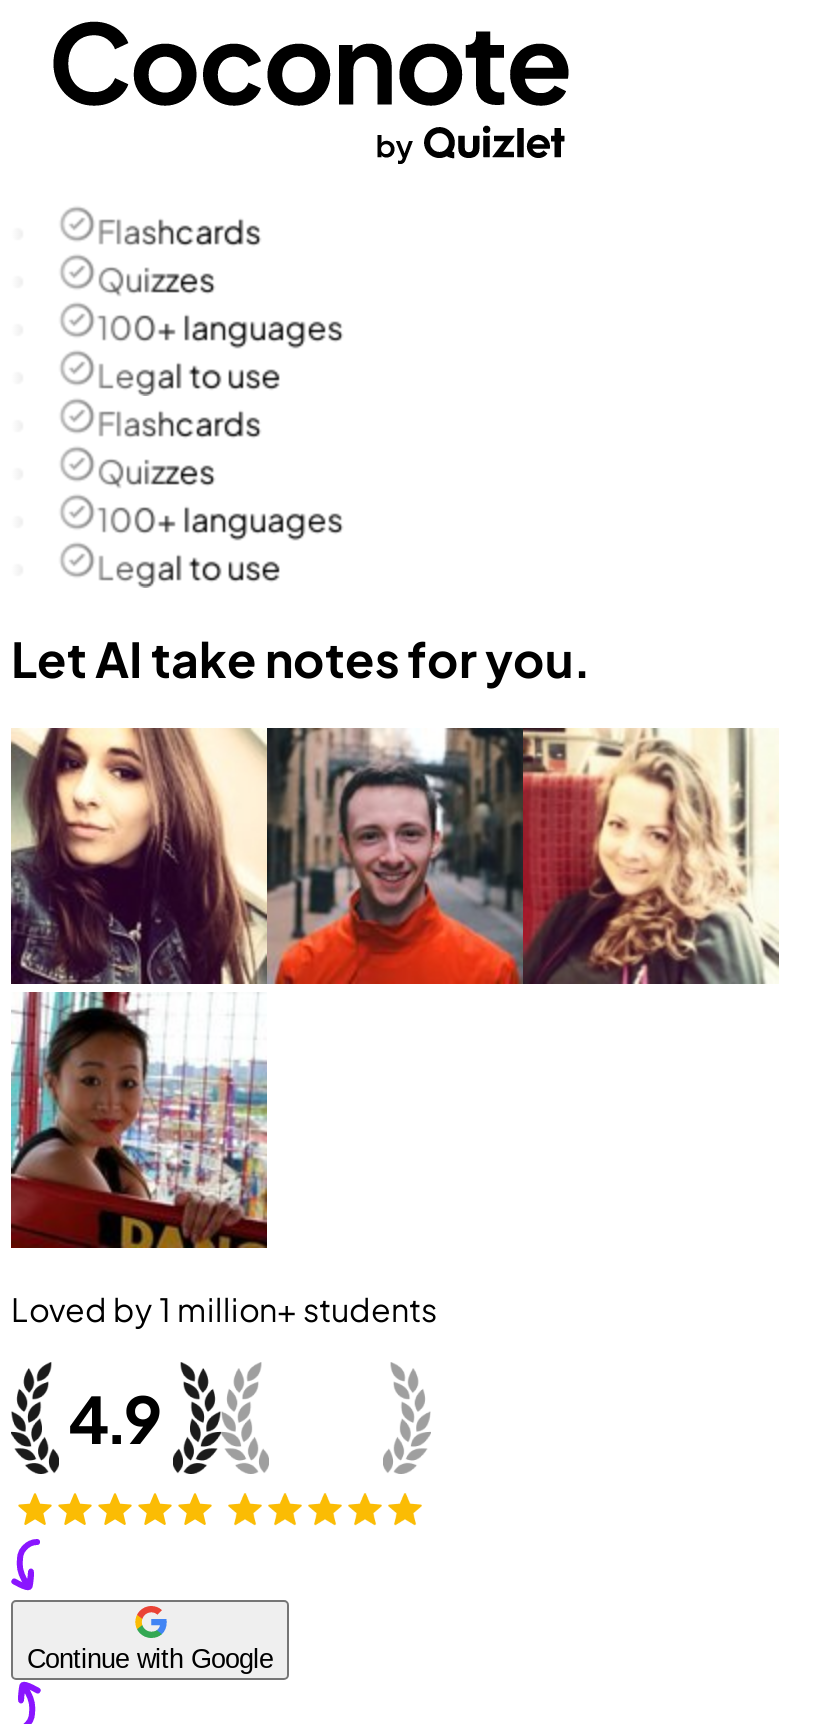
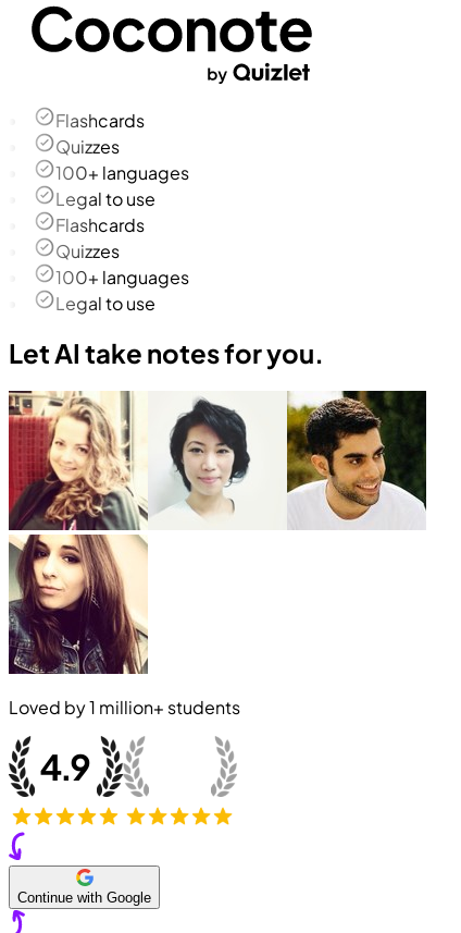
- [image]
+ [image]
